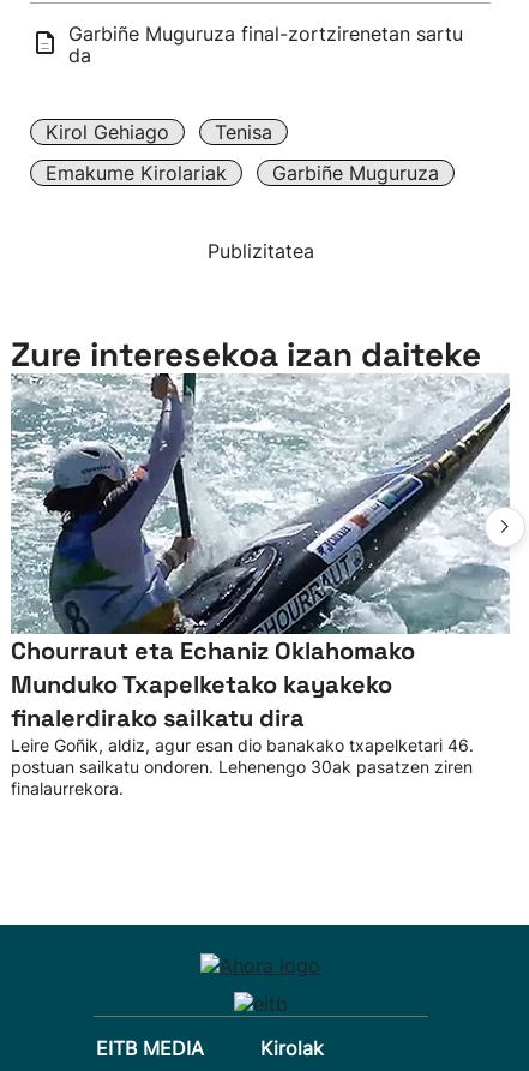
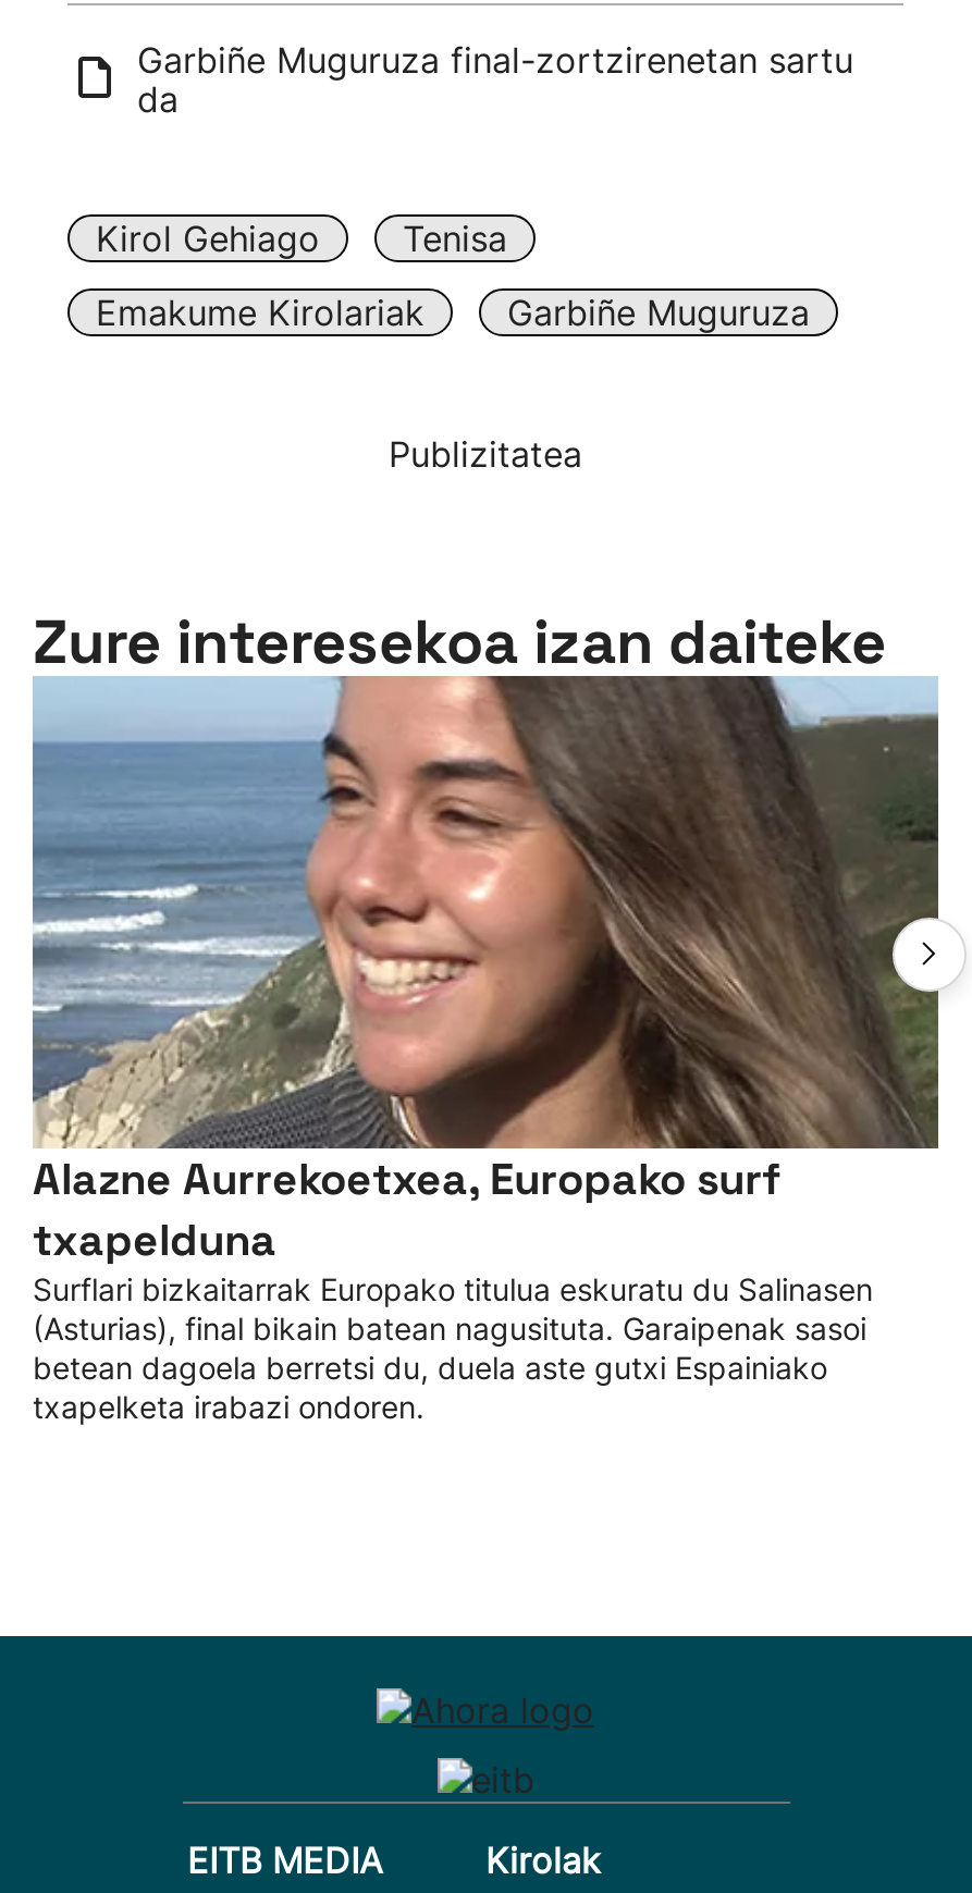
- [image]
- Chourraut eta Echaniz Oklahomako
- Munduko Txapelketako kayakeko
- finalerdirako sailkatu dira
- Leire Goñik, aldiz, agur esan dio banakako txapelketari 46.
- postuan sailkatu ondoren. Lehenengo 30ak pasatzen ziren
- finalaurrekora.
+ [image]
+ Alazne Aurrekoetxea, Europako surf
+ txapelduna
+ Surflari bizkaitarrak Europako titulua eskuratu du Salinasen
+ (Asturias), final bikain batean nagusituta. Garaipenak sasoi
+ betean dagoela berretsi du, duela aste gutxi Espainiako
+ txapelketa irabazi ondoren.
